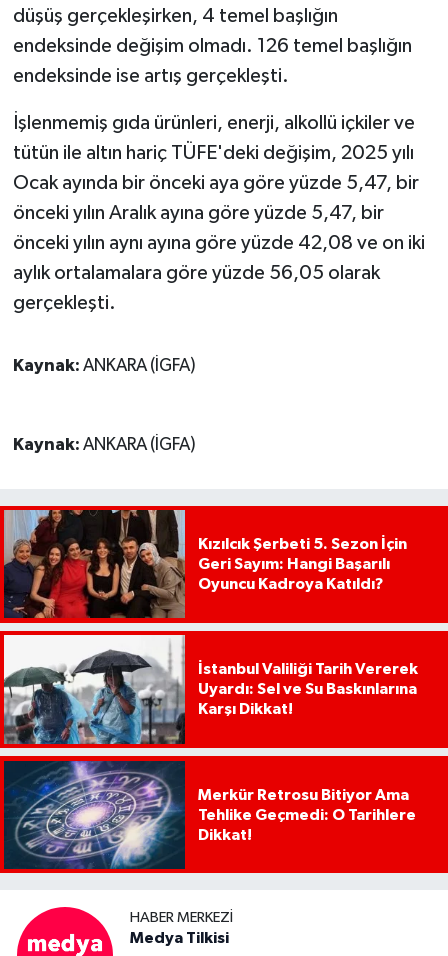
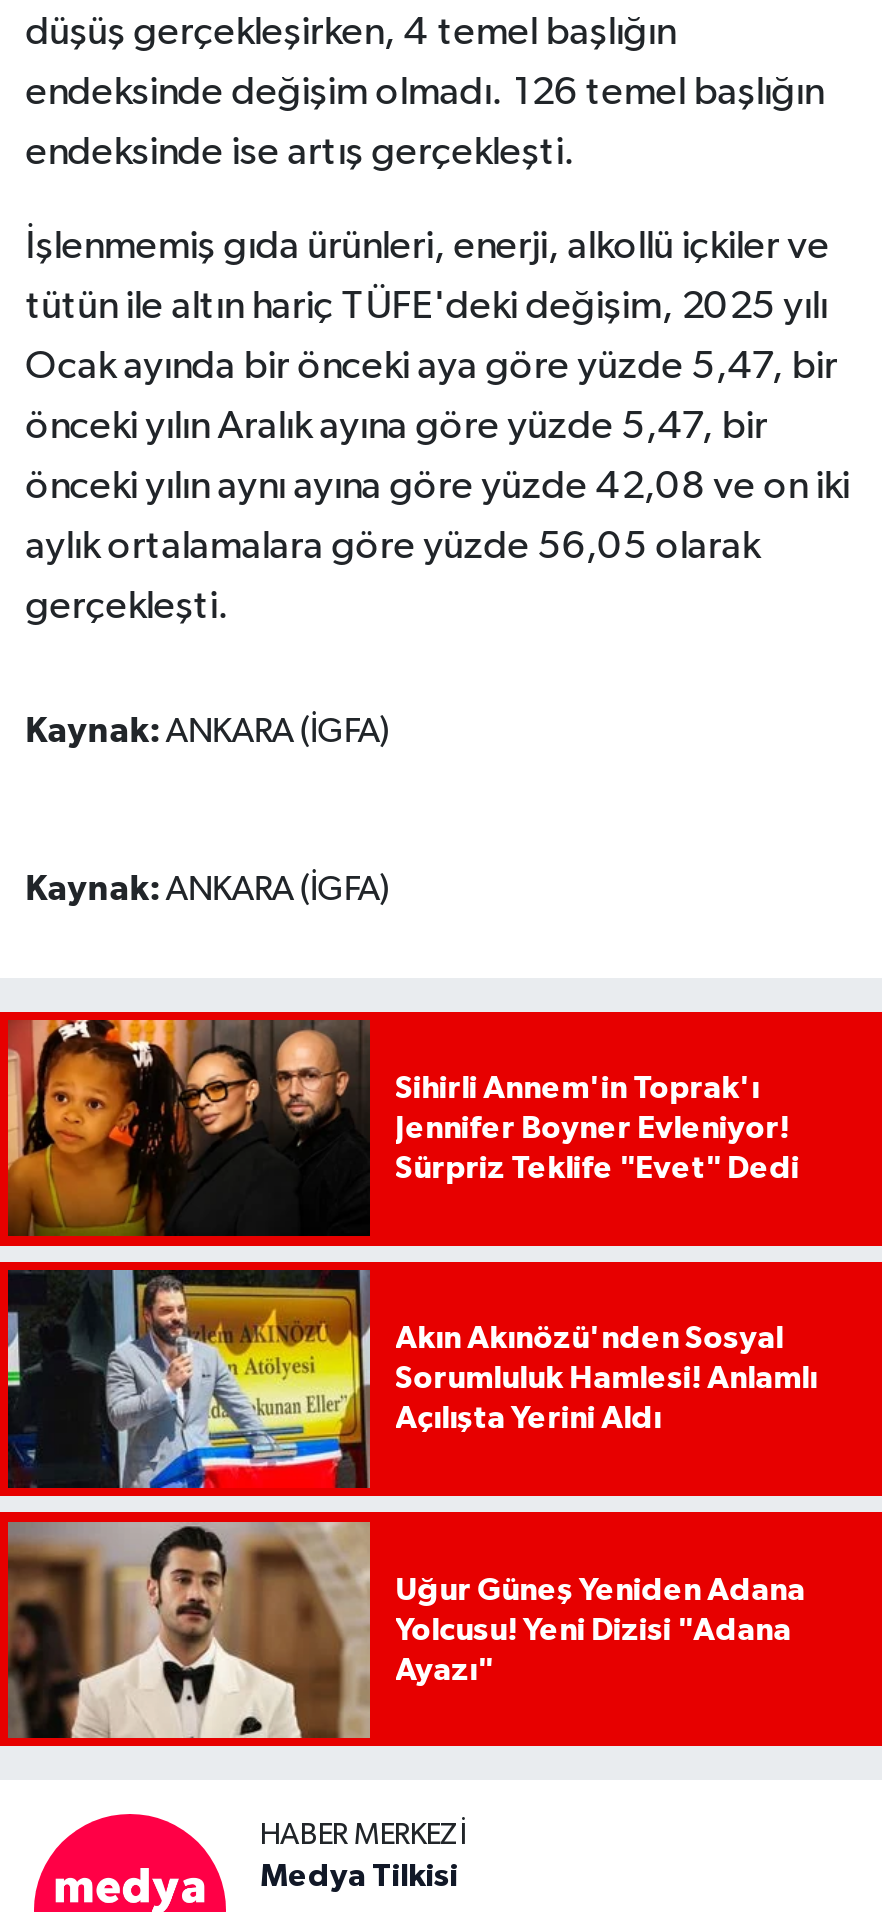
- [image]
- Kızılcık Şerbeti 5. Sezon İçin
- Geri Sayım: Hangi Başarılı
- Oyuncu Kadroya Katıldı?
+ [image]
+ Sihirli Annem'in Toprak'ı
+ Jennifer Boyner Evleniyor!
+ Sürpriz Teklife "Evet" Dedi

- [image]
- İstanbul Valiliği Tarih Vererek
- Uyardı: Sel ve Su Baskınlarına
- Karşı Dikkat!
+ [image]
+ Akın Akınözü'nden Sosyal
+ Sorumluluk Hamlesi! Anlamlı
+ Açılışta Yerini Aldı

- [image]
- Merkür Retrosu Bitiyor Ama
- Tehlike Geçmedi: O Tarihlere
- Dikkat!
+ [image]
+ Uğur Güneş Yeniden Adana
+ Yolcusu! Yeni Dizisi "Adana
+ Ayazı"
